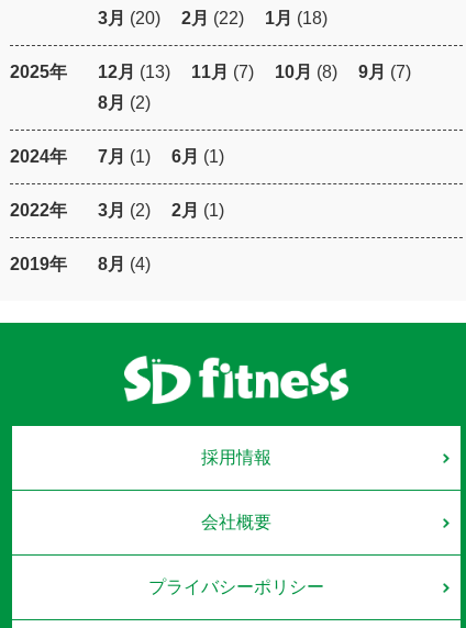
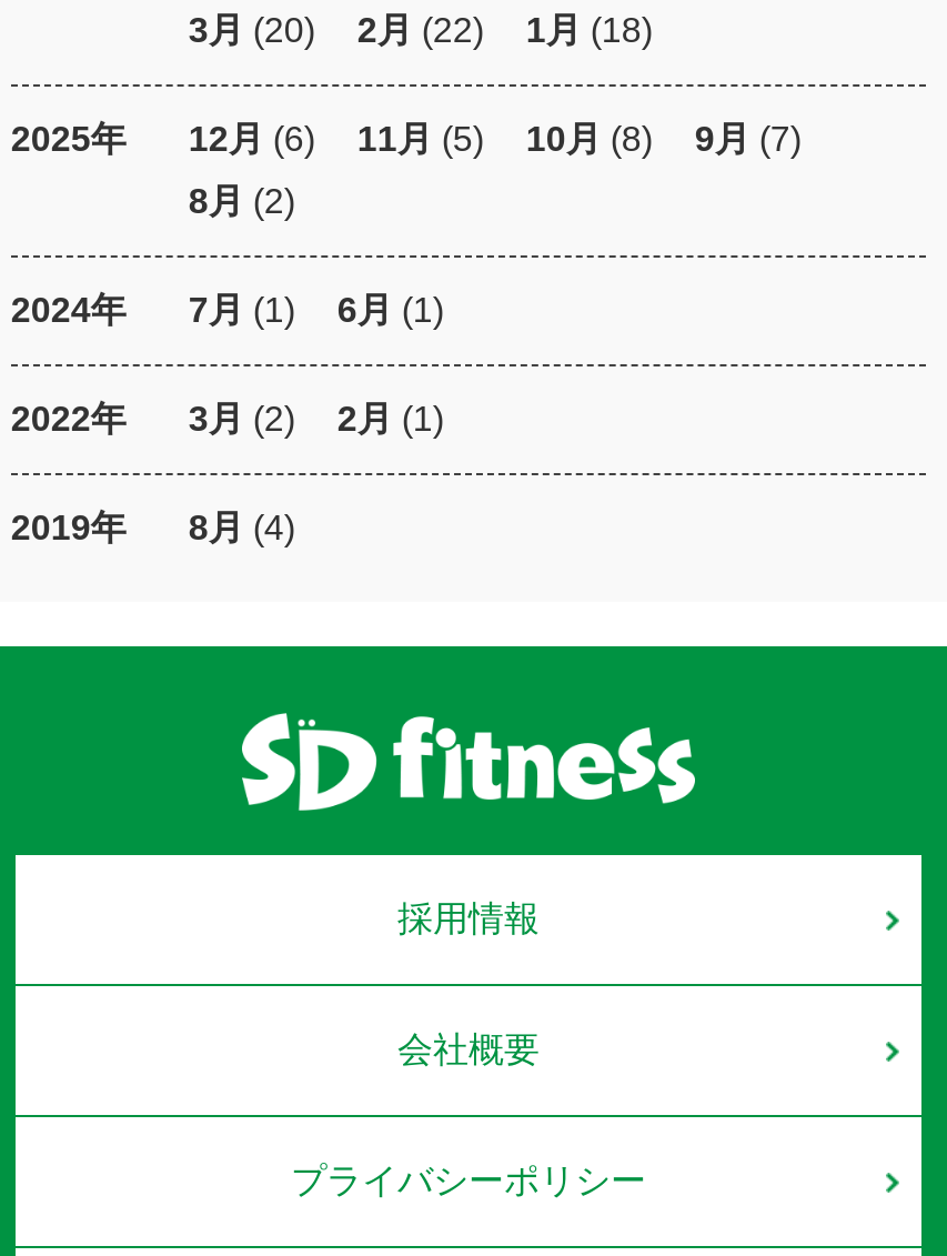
- 12月(13)
+ 12月(6)

- 11月(7)
+ 11月(5)
